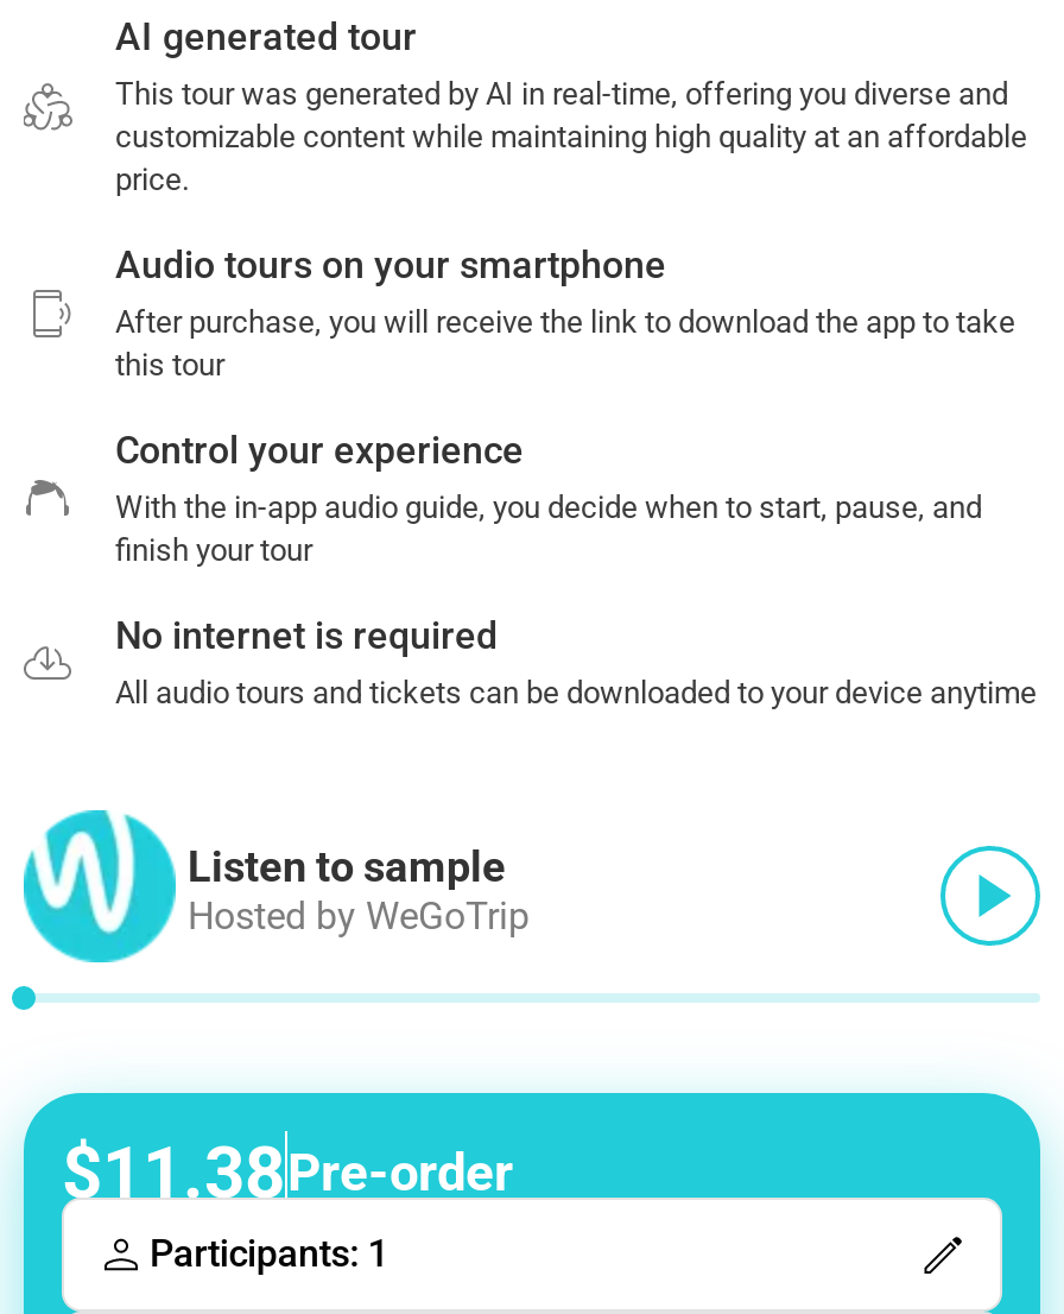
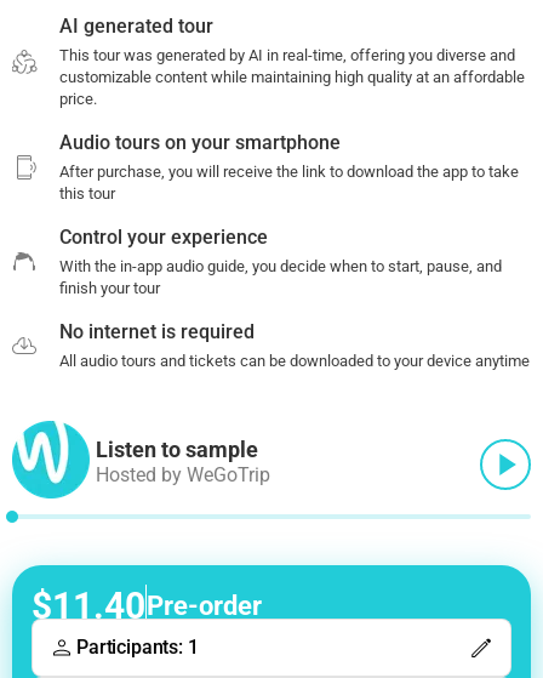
- $11.38Pre-order
+ $11.40Pre-order
